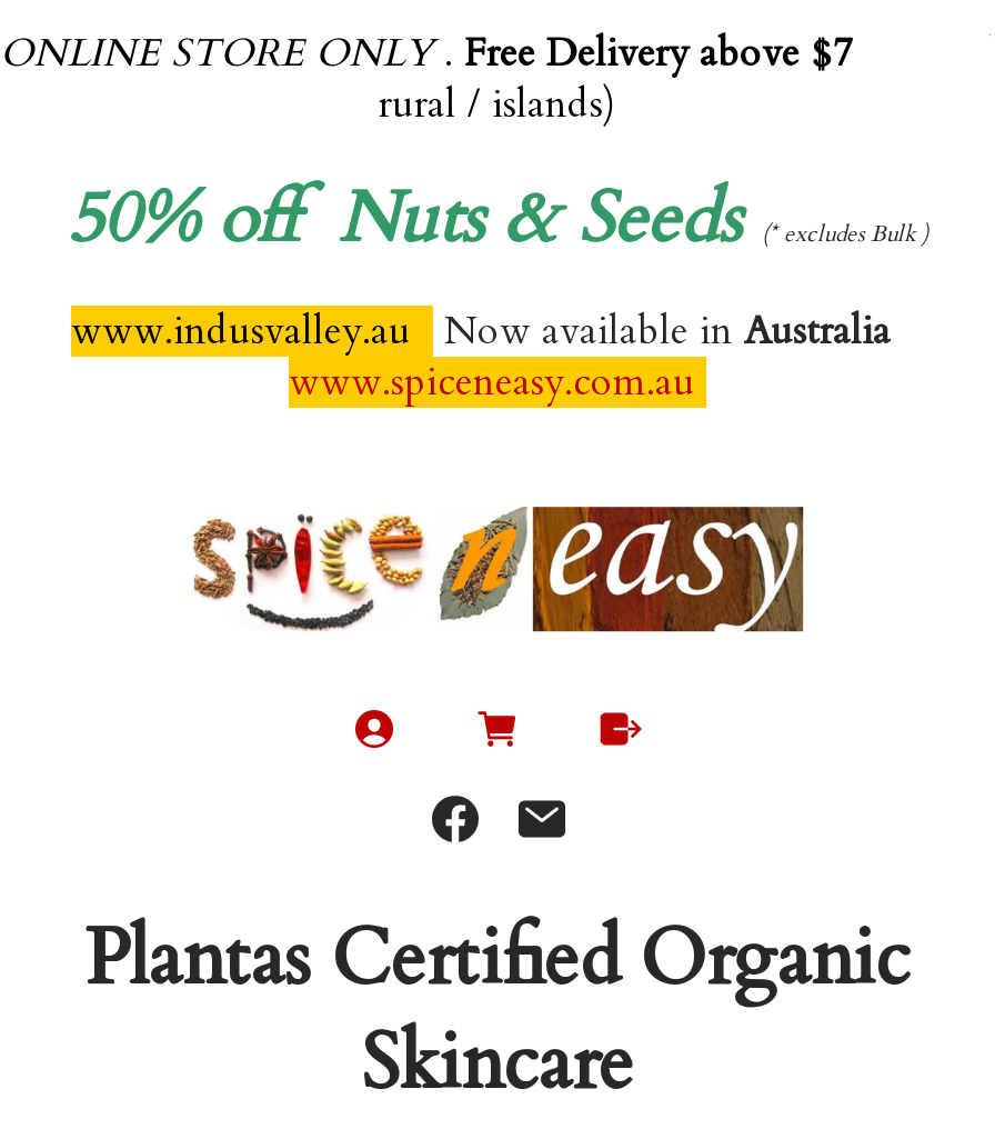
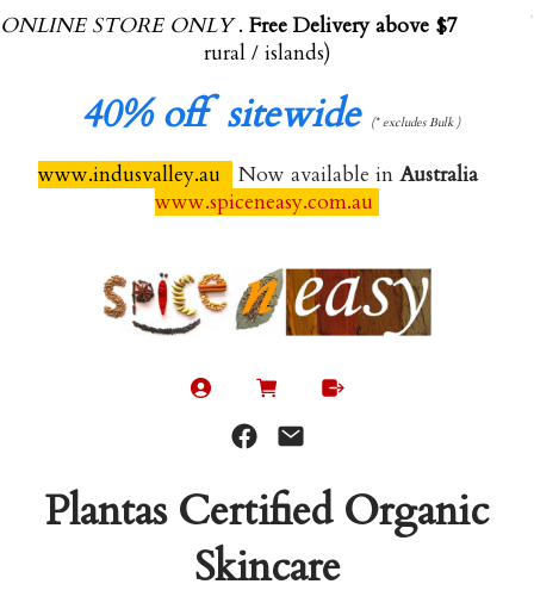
- 50% off Nuts & Seeds
+ 40% off sitewide
